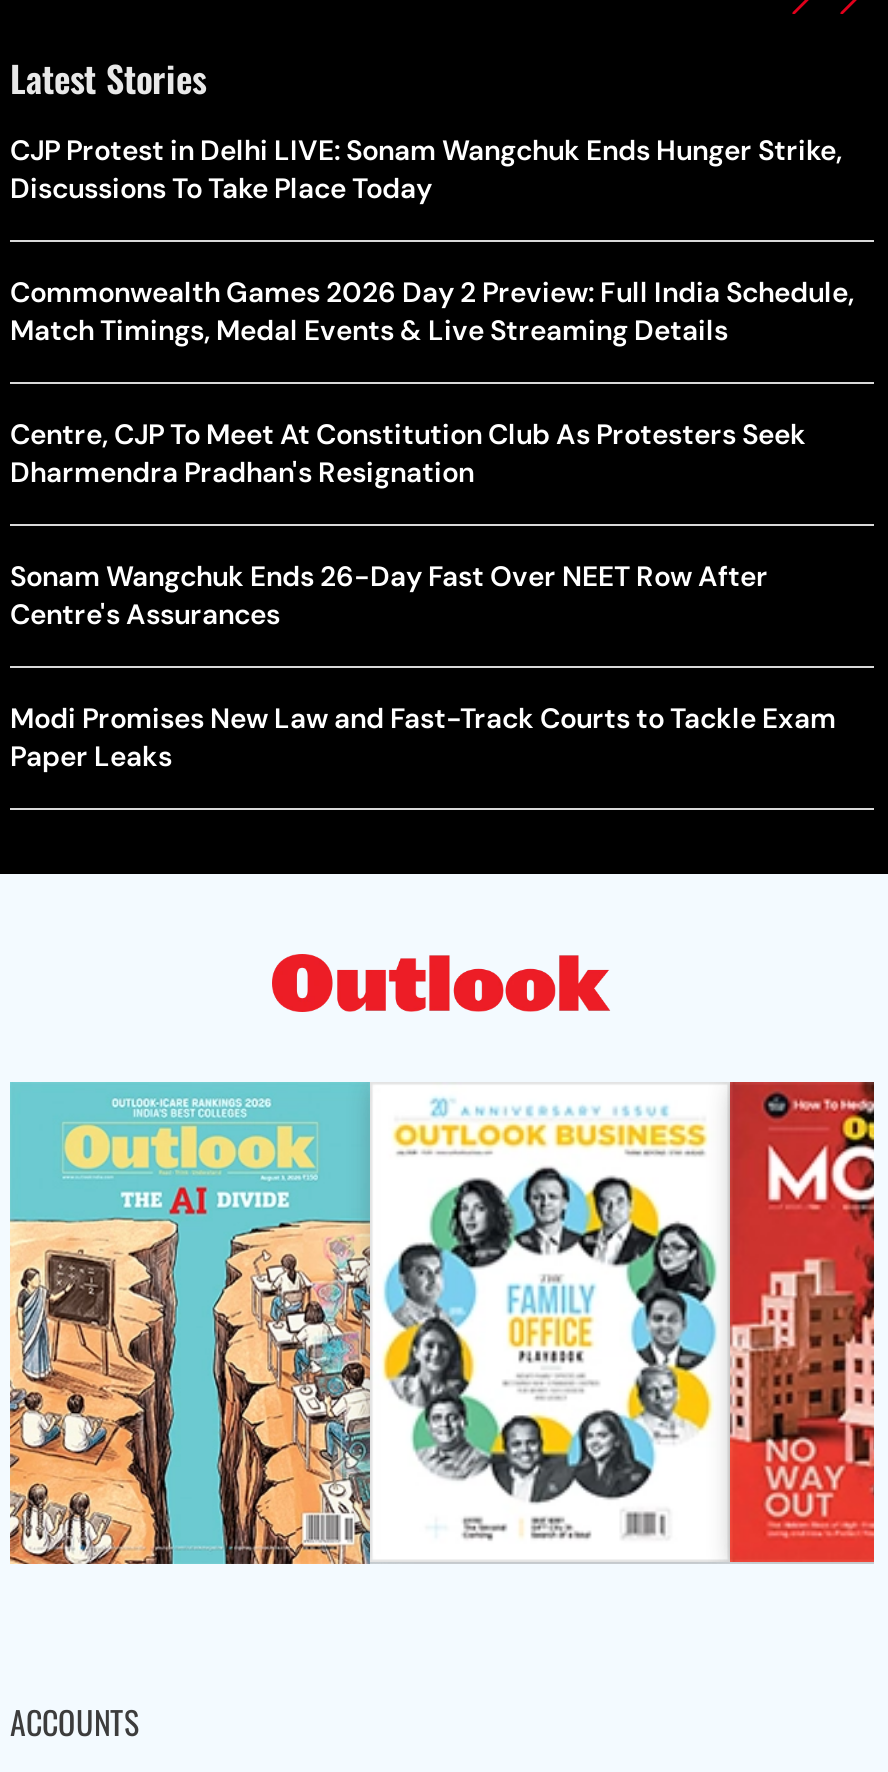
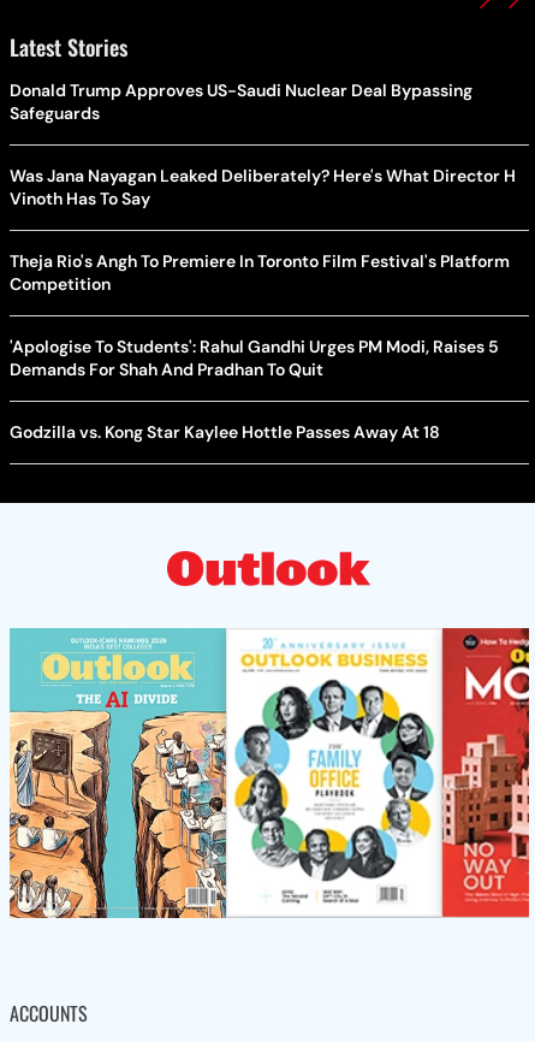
- CJP Protest in Delhi LIVE: Sonam Wangchuk Ends Hunger Strike,
- Discussions To Take Place Today
+ Donald Trump Approves US-Saudi Nuclear Deal Bypassing
+ Safeguards

- Commonwealth Games 2026 Day 2 Preview: Full India Schedule,
- Match Timings, Medal Events & Live Streaming Details
+ Was Jana Nayagan Leaked Deliberately? Here's What Director H
+ Vinoth Has To Say

- Centre, CJP To Meet At Constitution Club As Protesters Seek
- Dharmendra Pradhan's Resignation
+ Theja Rio's Angh To Premiere In Toronto Film Festival's Platform
+ Competition

- Sonam Wangchuk Ends 26-Day Fast Over NEET Row After
- Centre's Assurances
+ 'Apologise To Students': Rahul Gandhi Urges PM Modi, Raises 5
+ Demands For Shah And Pradhan To Quit

- Modi Promises New Law and Fast-Track Courts to Tackle Exam
- Paper Leaks
+ Godzilla vs. Kong Star Kaylee Hottle Passes Away At 18
